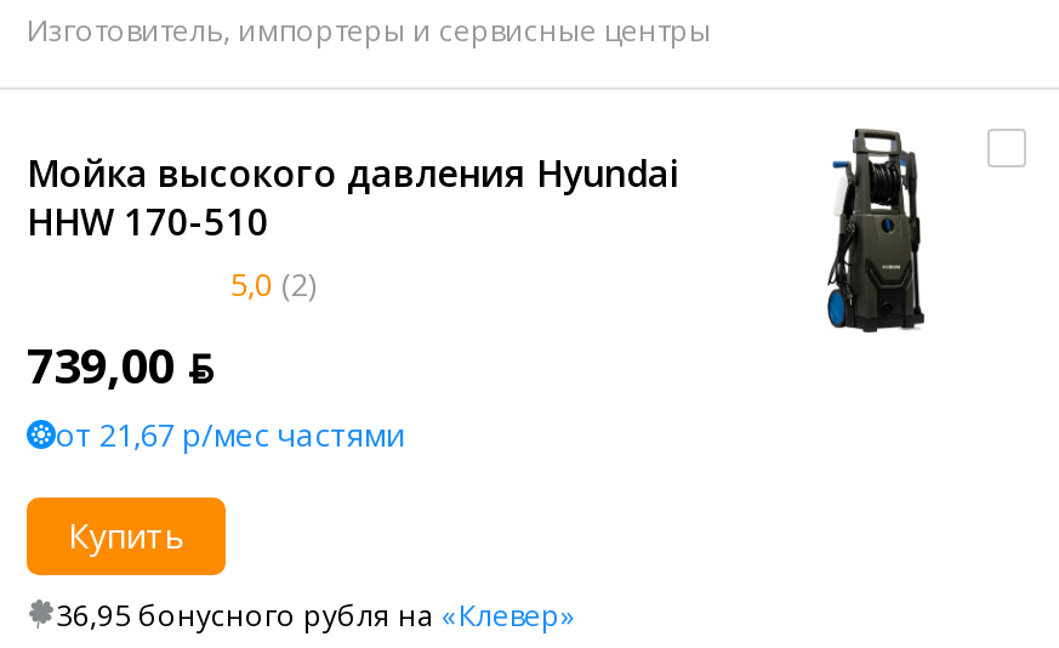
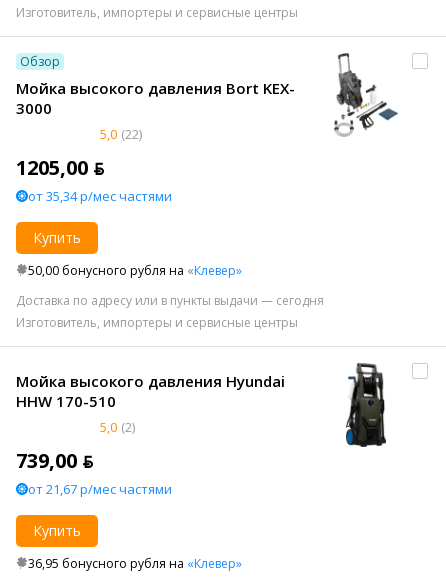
+ [image]
+ 1205,00 ƃ
+ от 35,34 р/мес частями
+ Купить
+ 50,00 бонусного рубля на «Клевер»
+ Доставка по адресу или в пункты выдачи — сегодня
+ Изготовитель, импортеры и сервисные центры

+ Мойка высокого давления Bort KEX-
+ 3000
+ 5,0 (22)

+ Обзор
